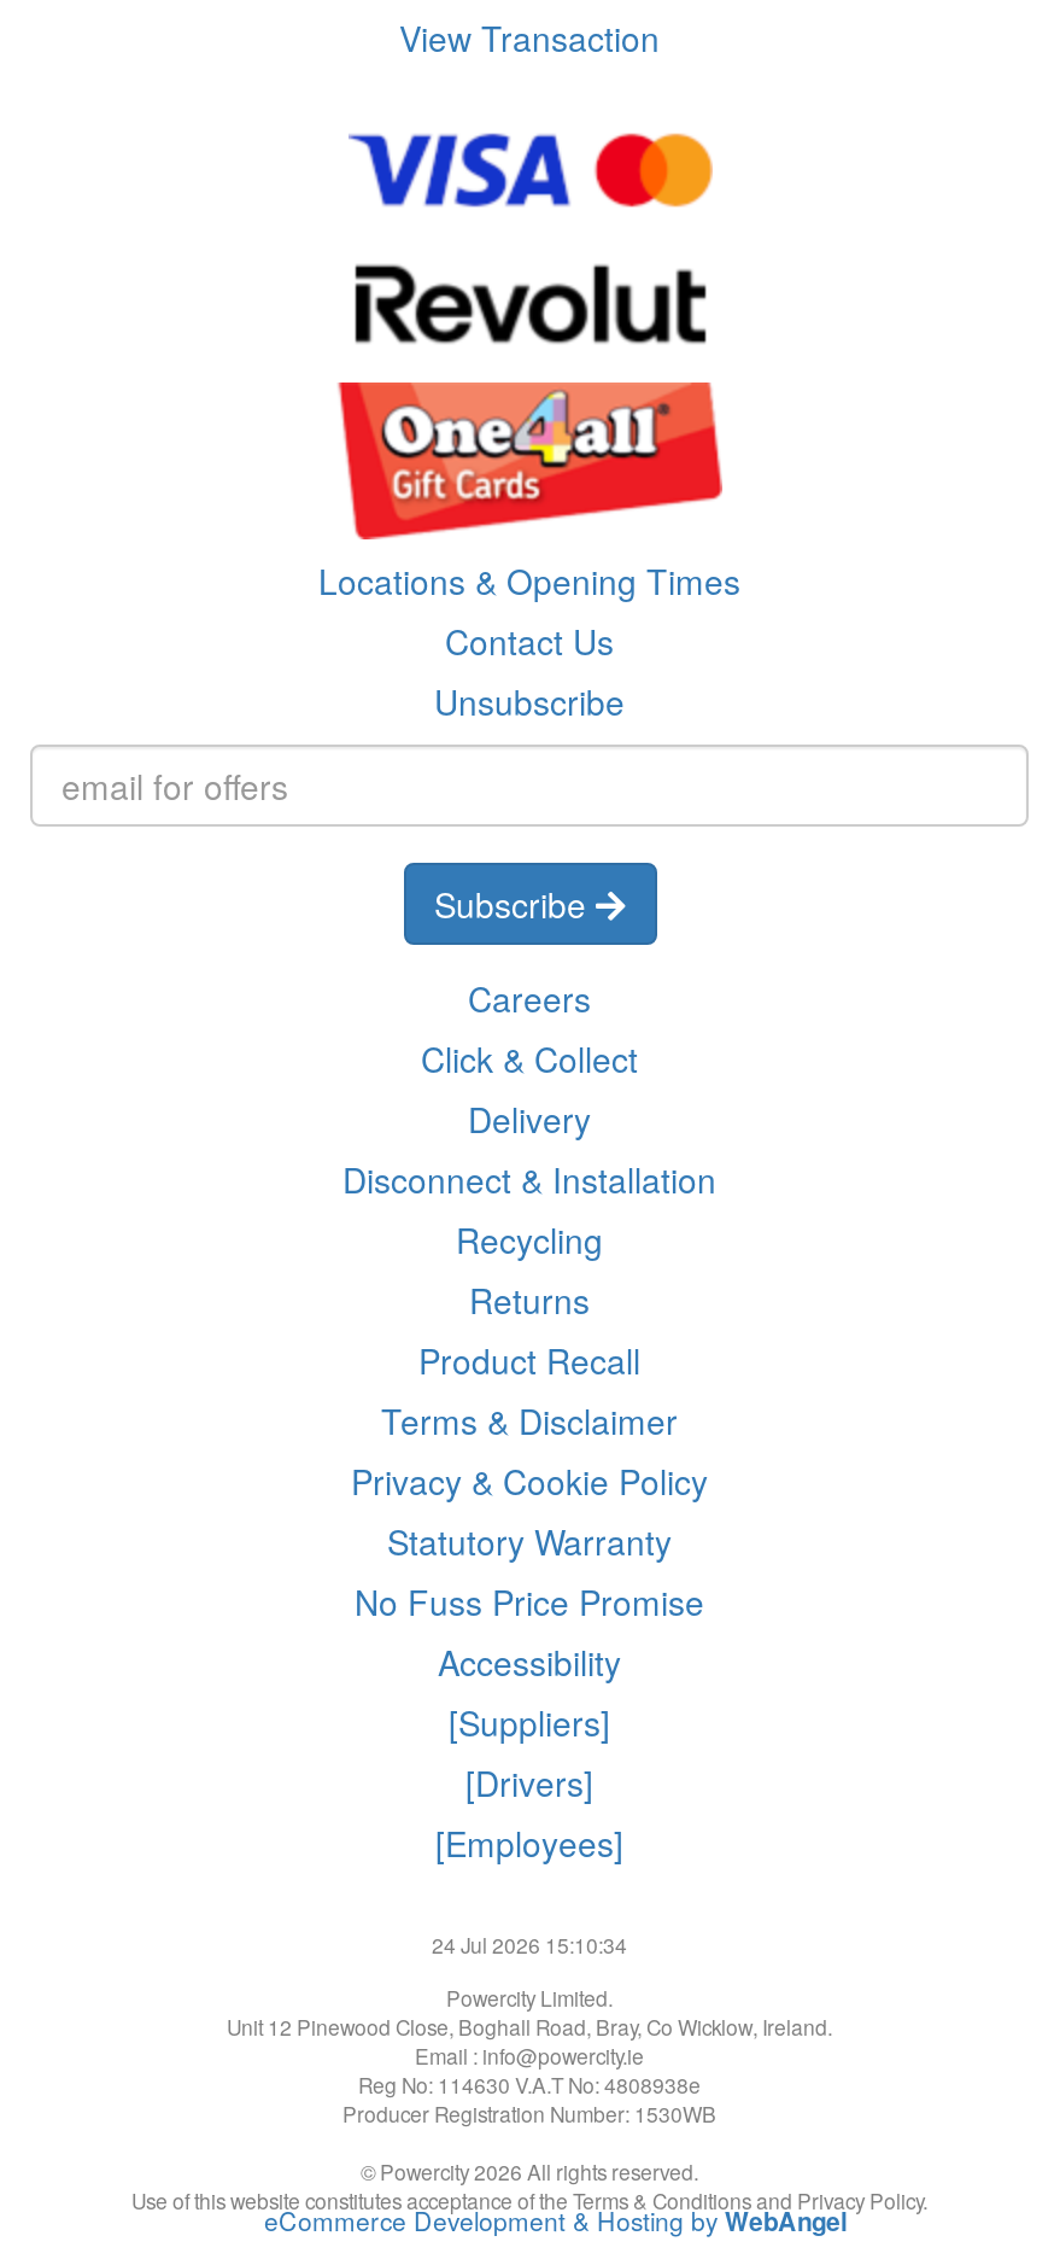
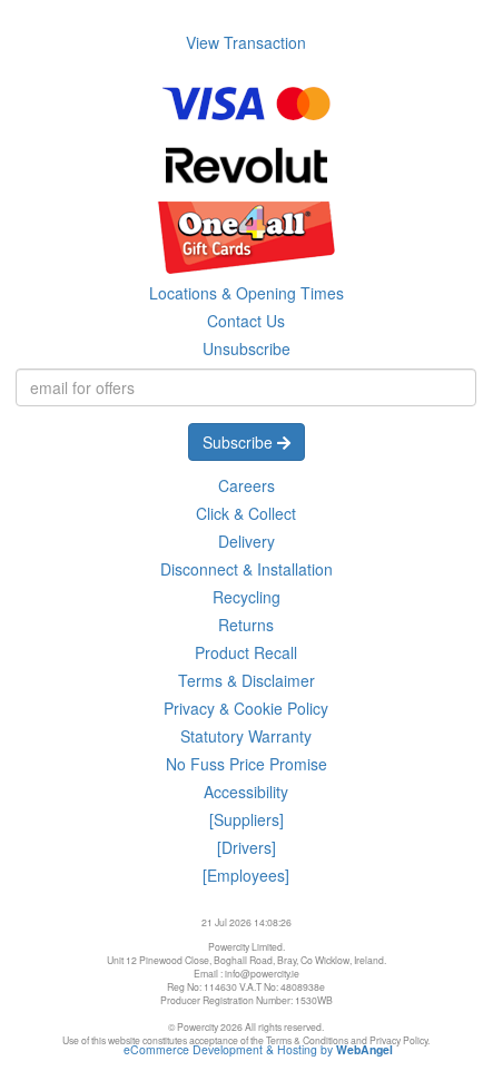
- 24 Jul 2026 15:10:34
+ 21 Jul 2026 14:08:26
